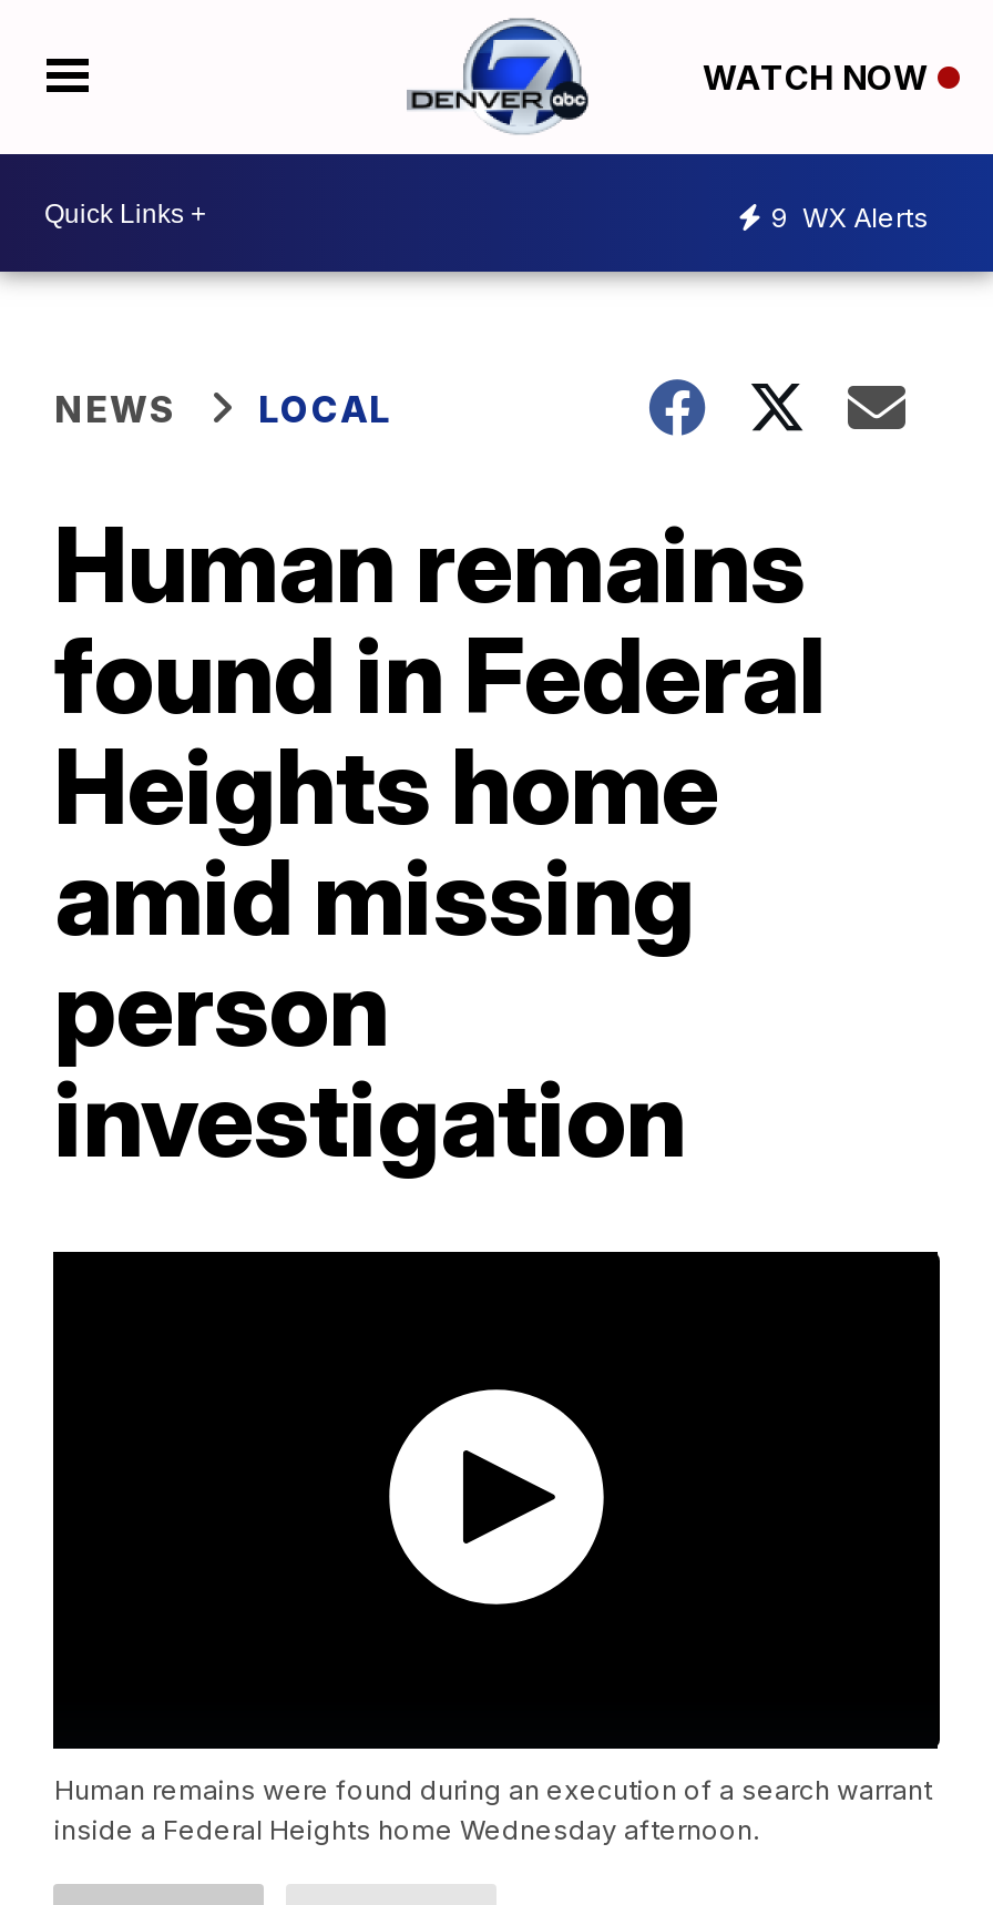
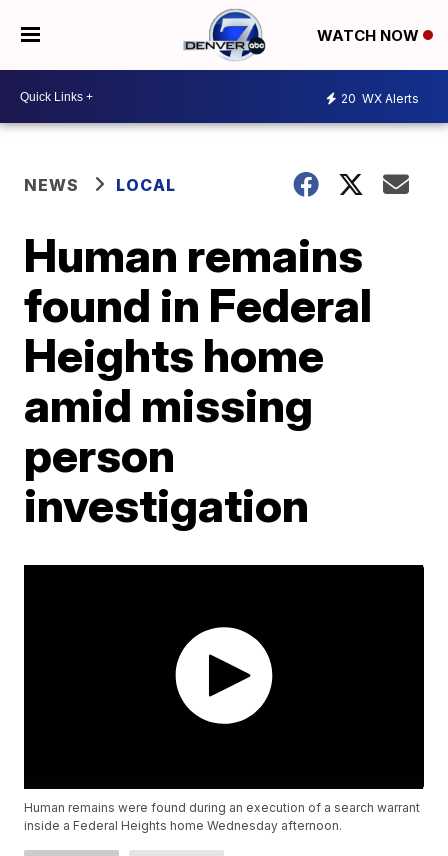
- 9 WX Alerts
+ 20 WX Alerts
